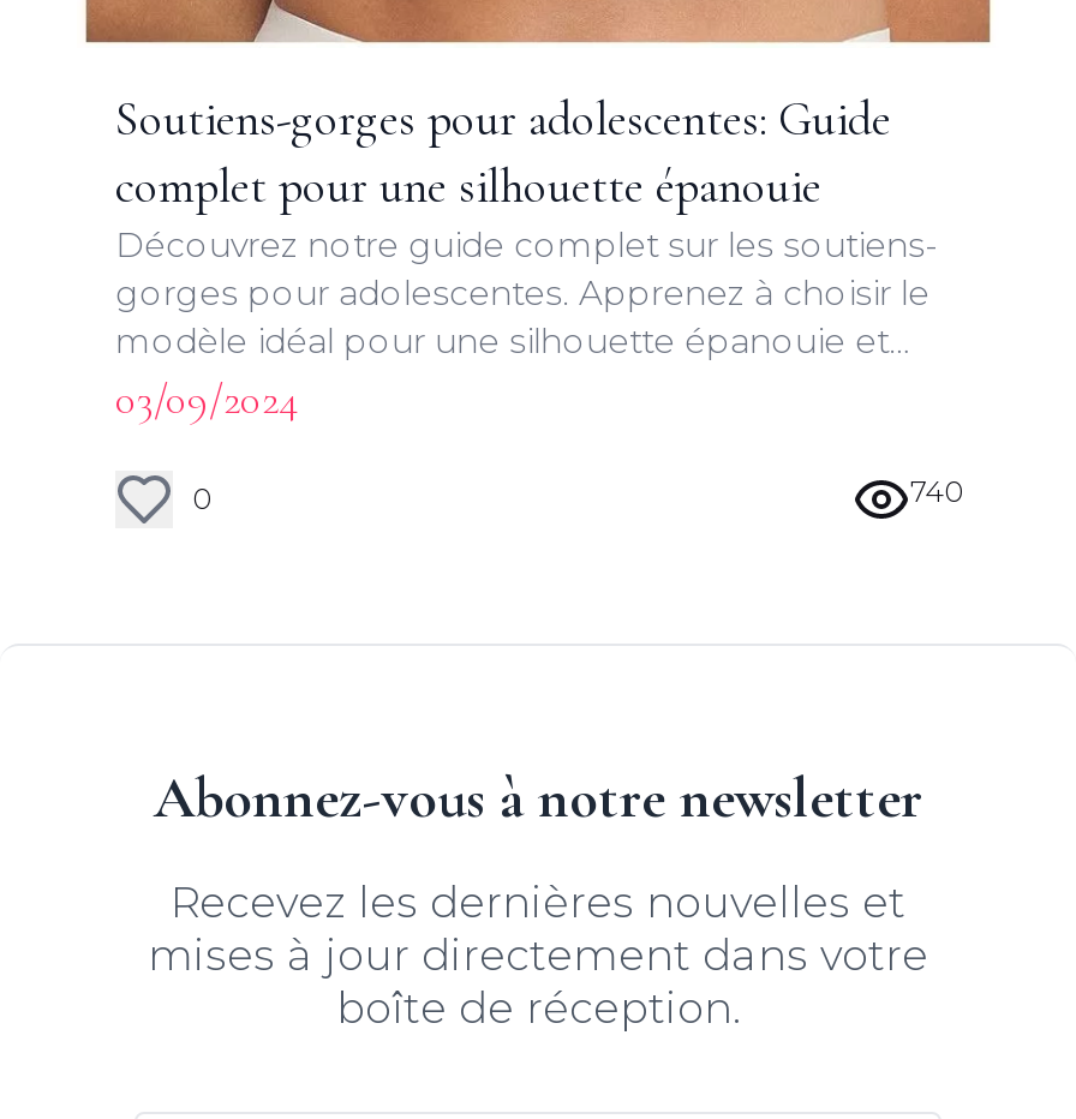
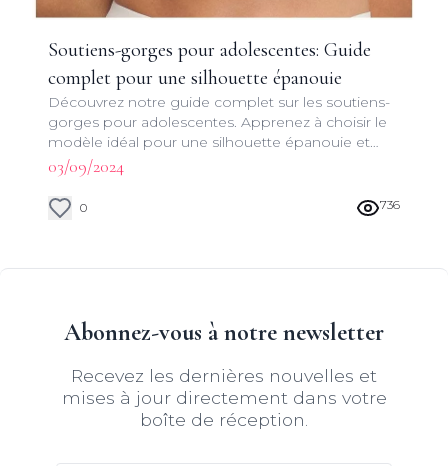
- 740
+ 736
